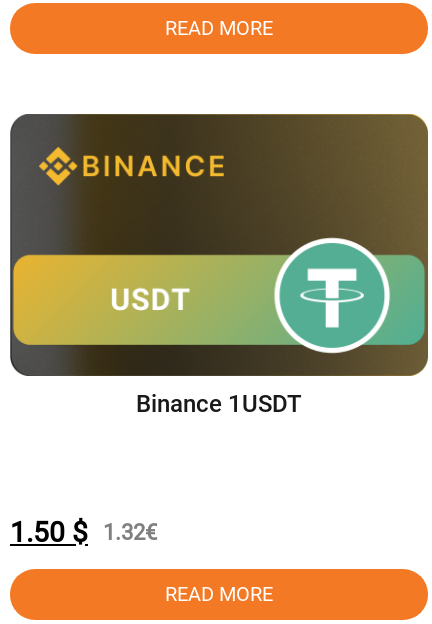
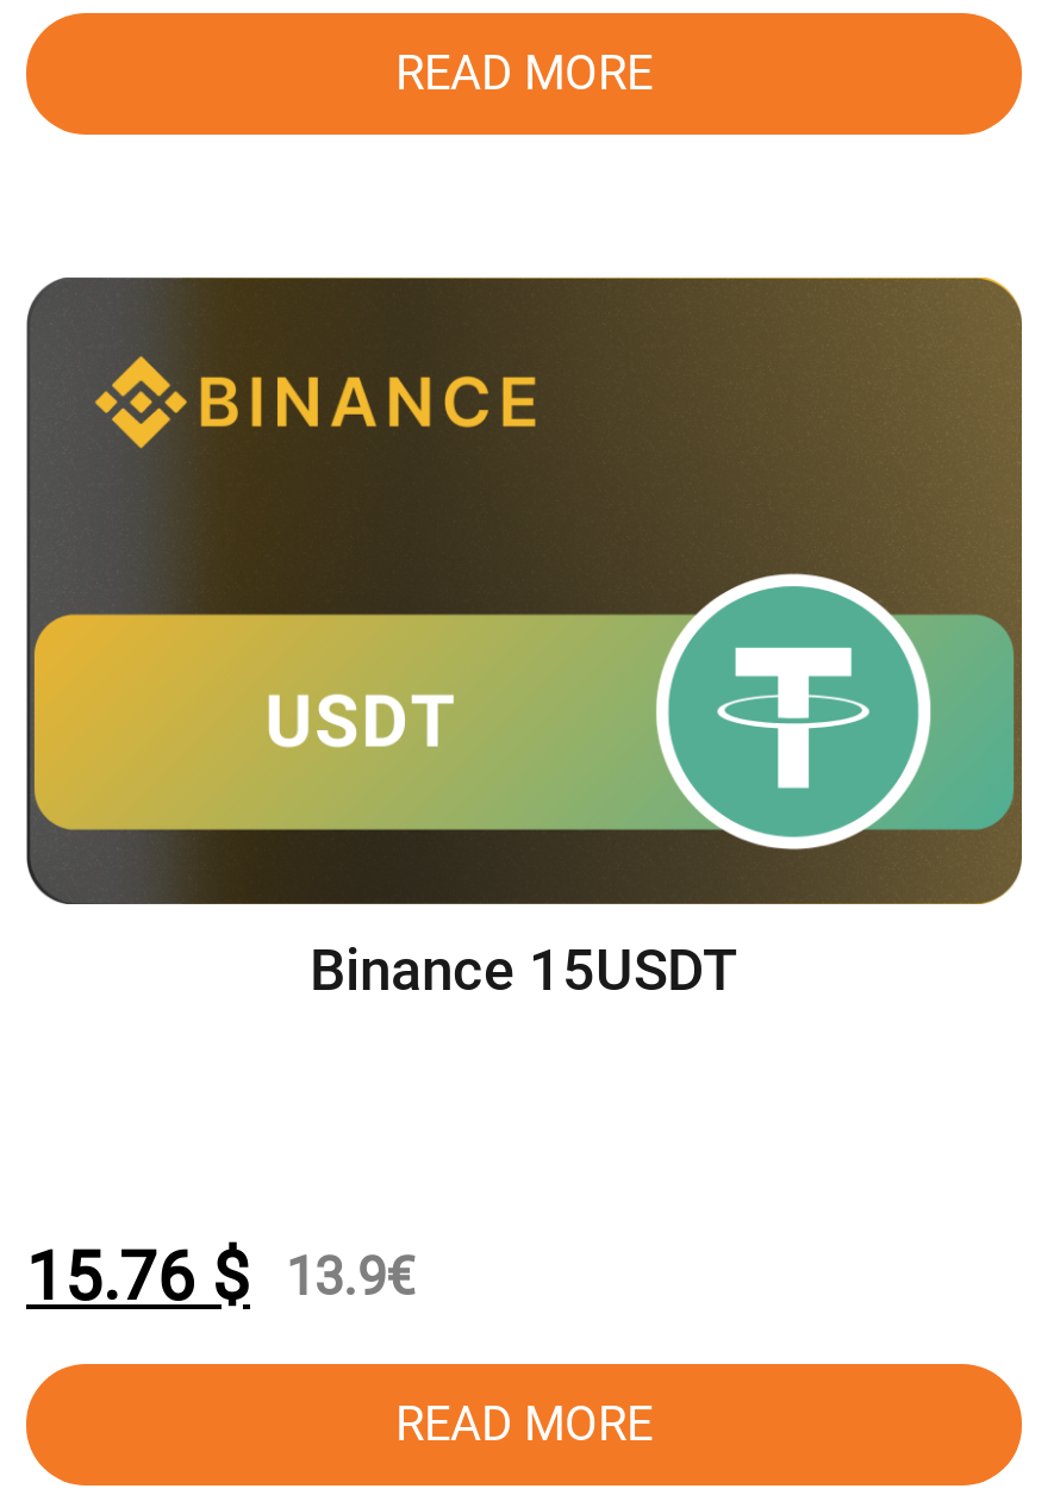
- Binance 1USDT
+ Binance 15USDT

- 1.50 $ 1.32€
+ 15.76 $ 13.9€
